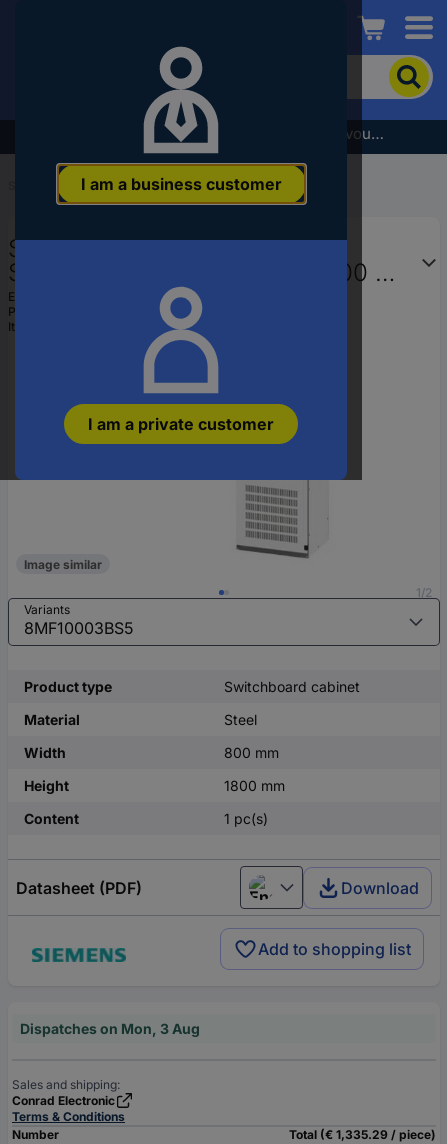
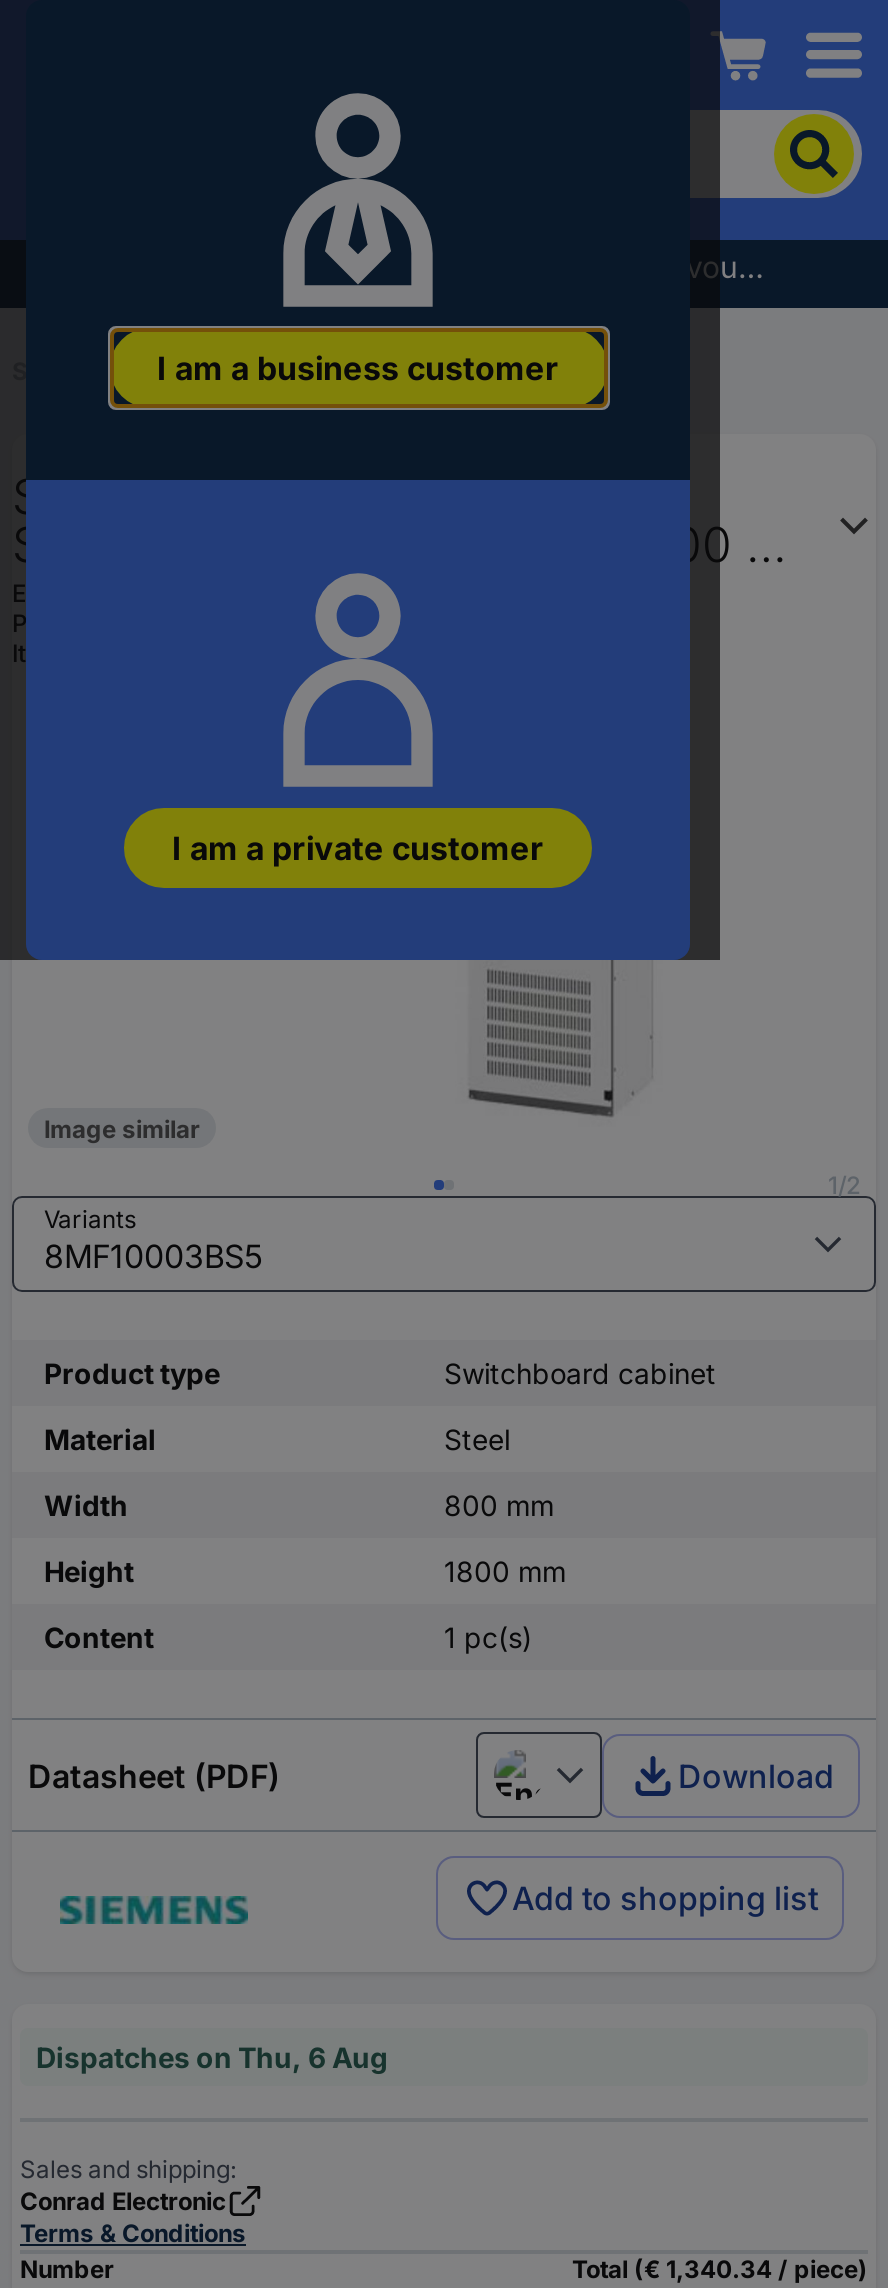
- Dispatches on Mon, 3 Aug
+ Dispatches on Thu, 6 Aug

- Total (€ 1,335.29 / piece)
+ Total (€ 1,340.34 / piece)
